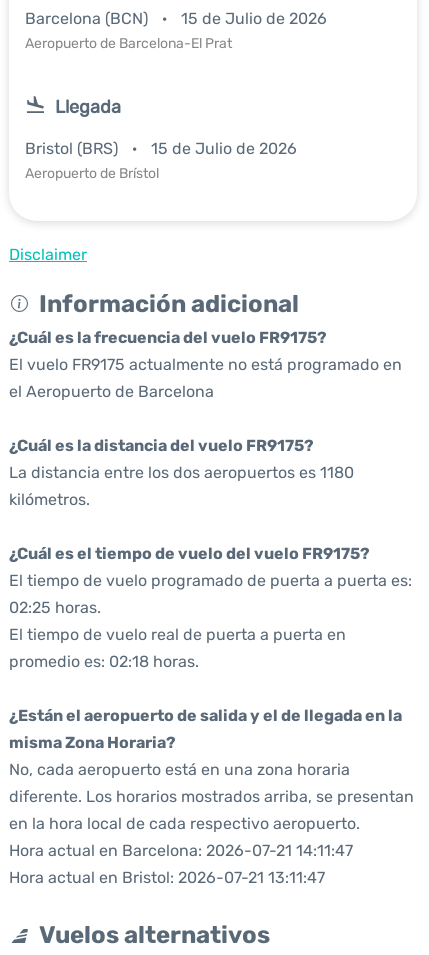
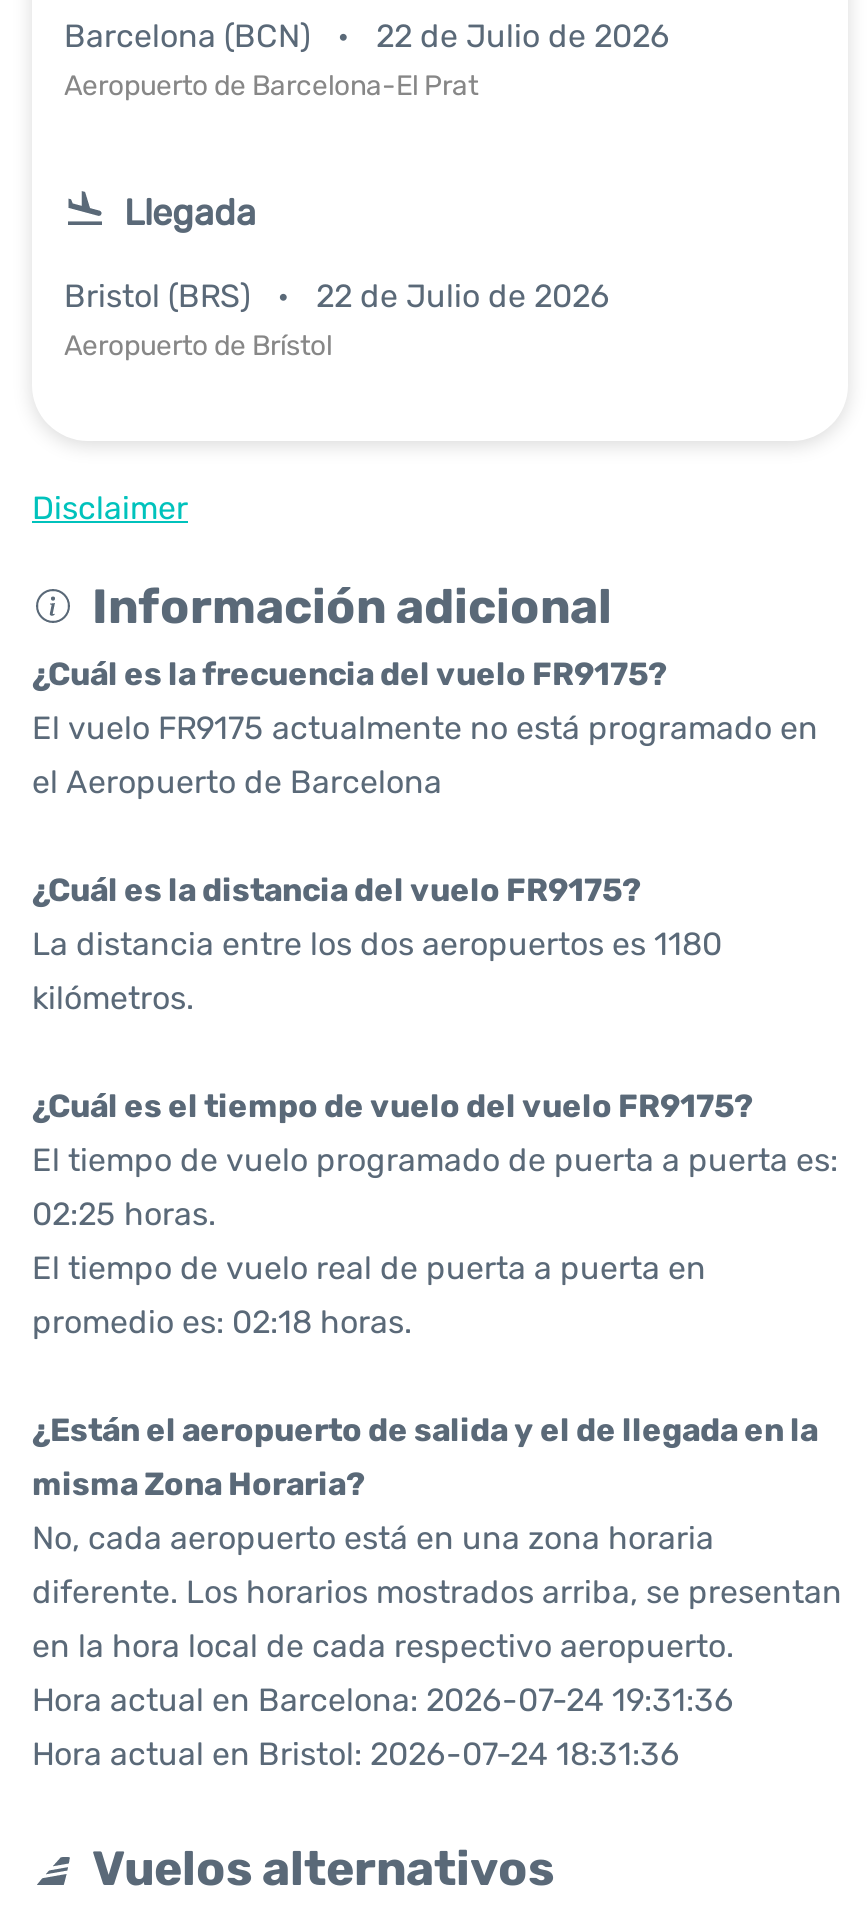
- Barcelona (BCN) 15 de Julio de 2026
+ Barcelona (BCN) 22 de Julio de 2026

- Bristol (BRS) 15 de Julio de 2026
+ Bristol (BRS) 22 de Julio de 2026

- Hora actual en Barcelona: 2026-07-21 14:11:47
+ Hora actual en Barcelona: 2026-07-24 19:31:36

- Hora actual en Bristol: 2026-07-21 13:11:47
+ Hora actual en Bristol: 2026-07-24 18:31:36
